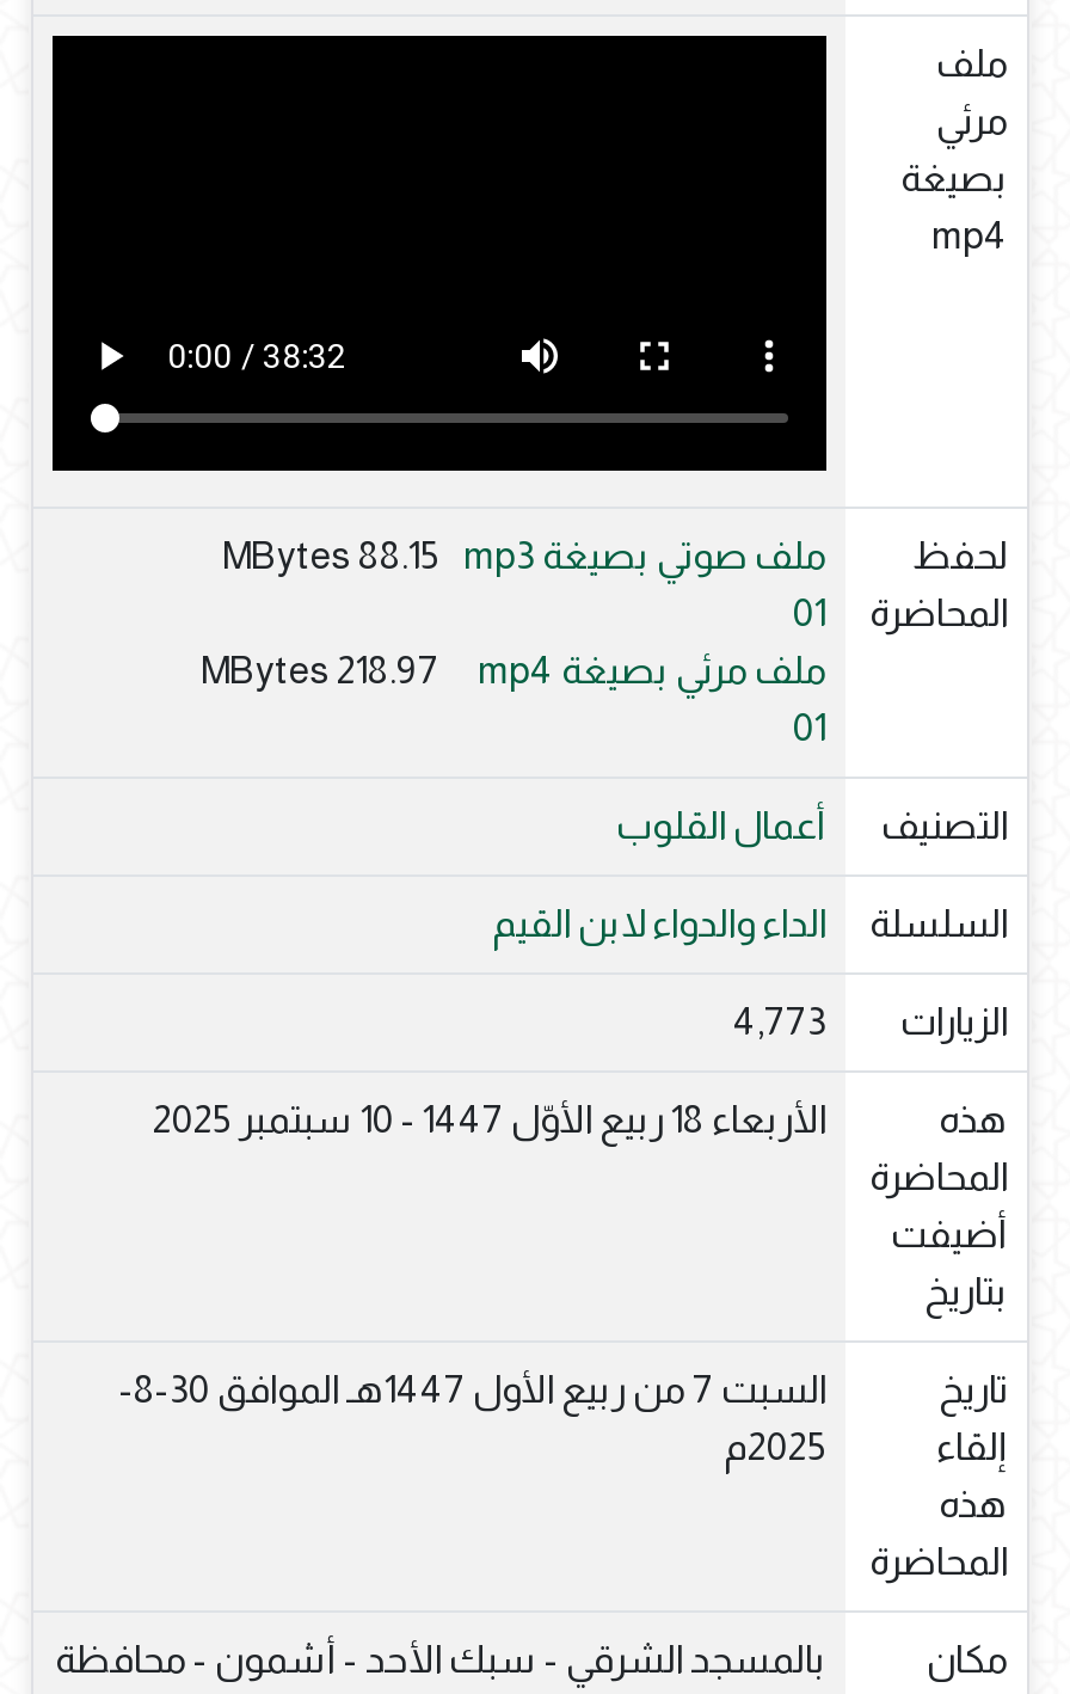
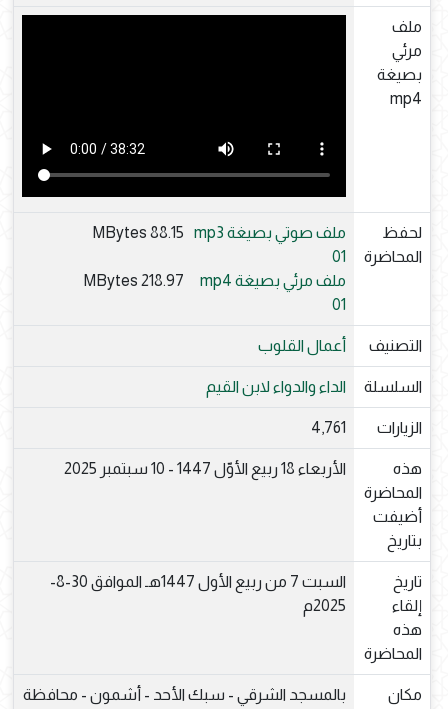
- الزيارات 4,773
+ الزيارات 4,761
